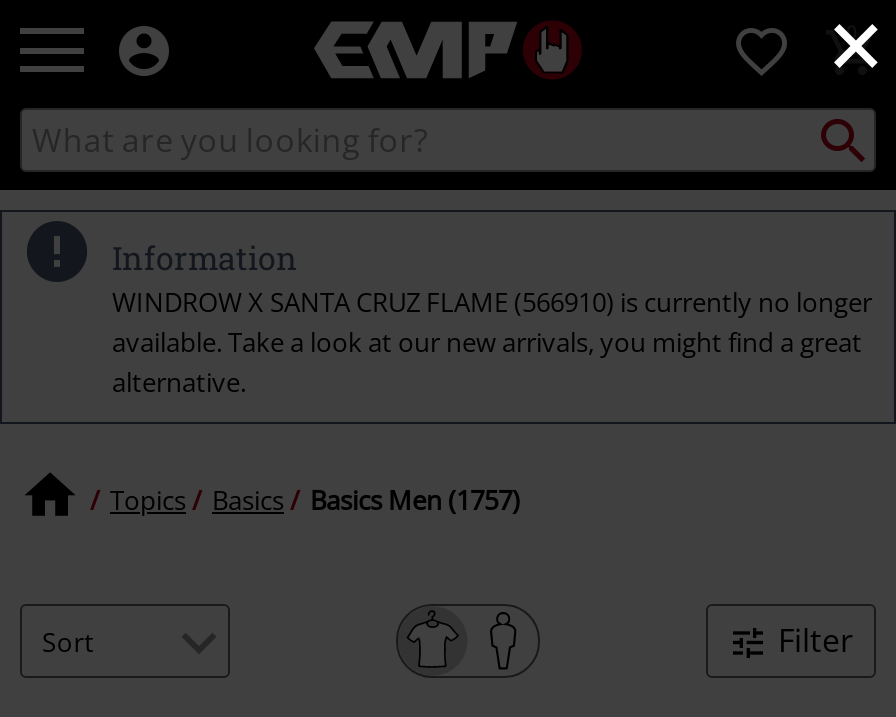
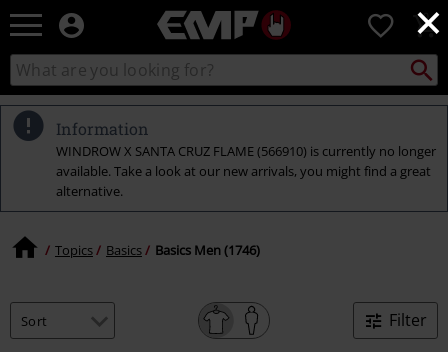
- Topics Basics Basics Men (1757)
+ Topics Basics Basics Men (1746)
